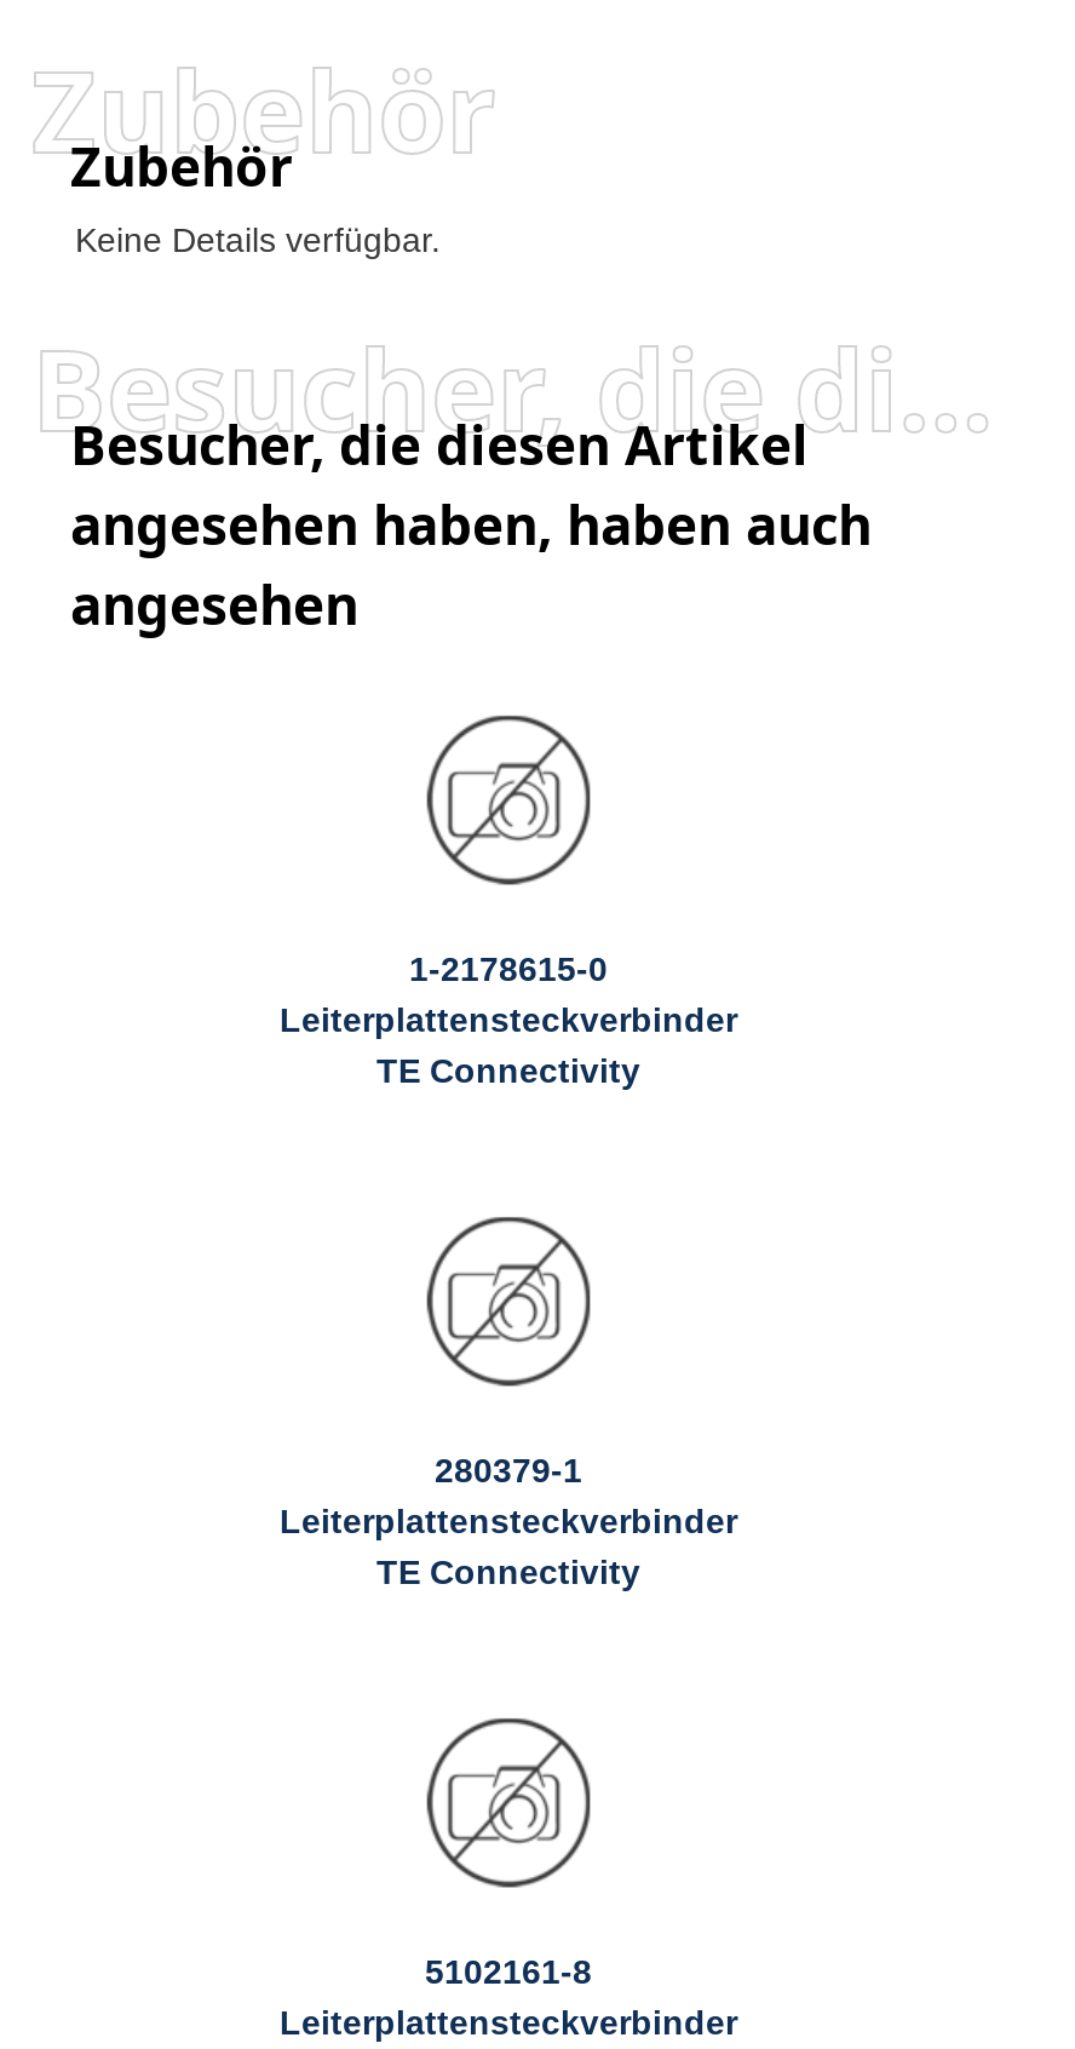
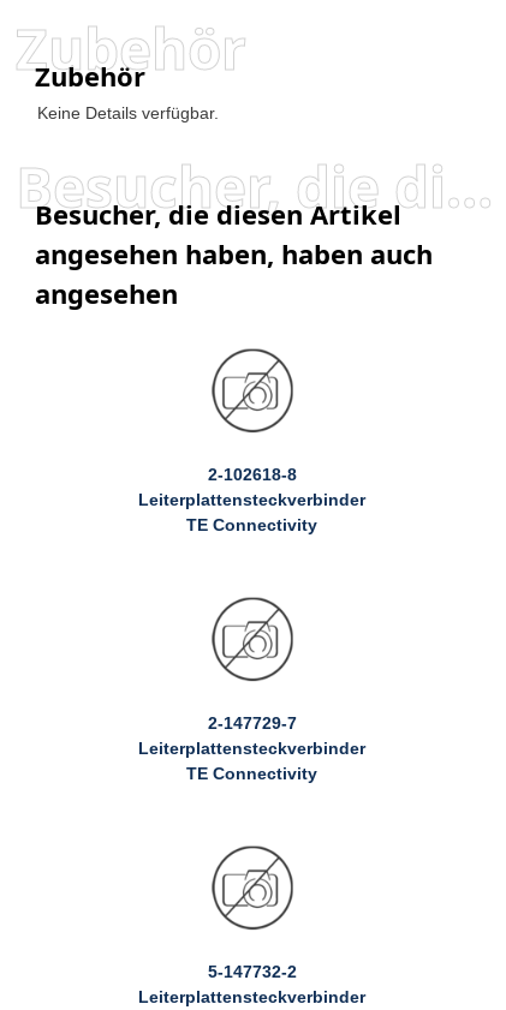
- 1-2178615-0
+ 2-102618-8

- 280379-1
+ 2-147729-7

- 5102161-8
+ 5-147732-2
